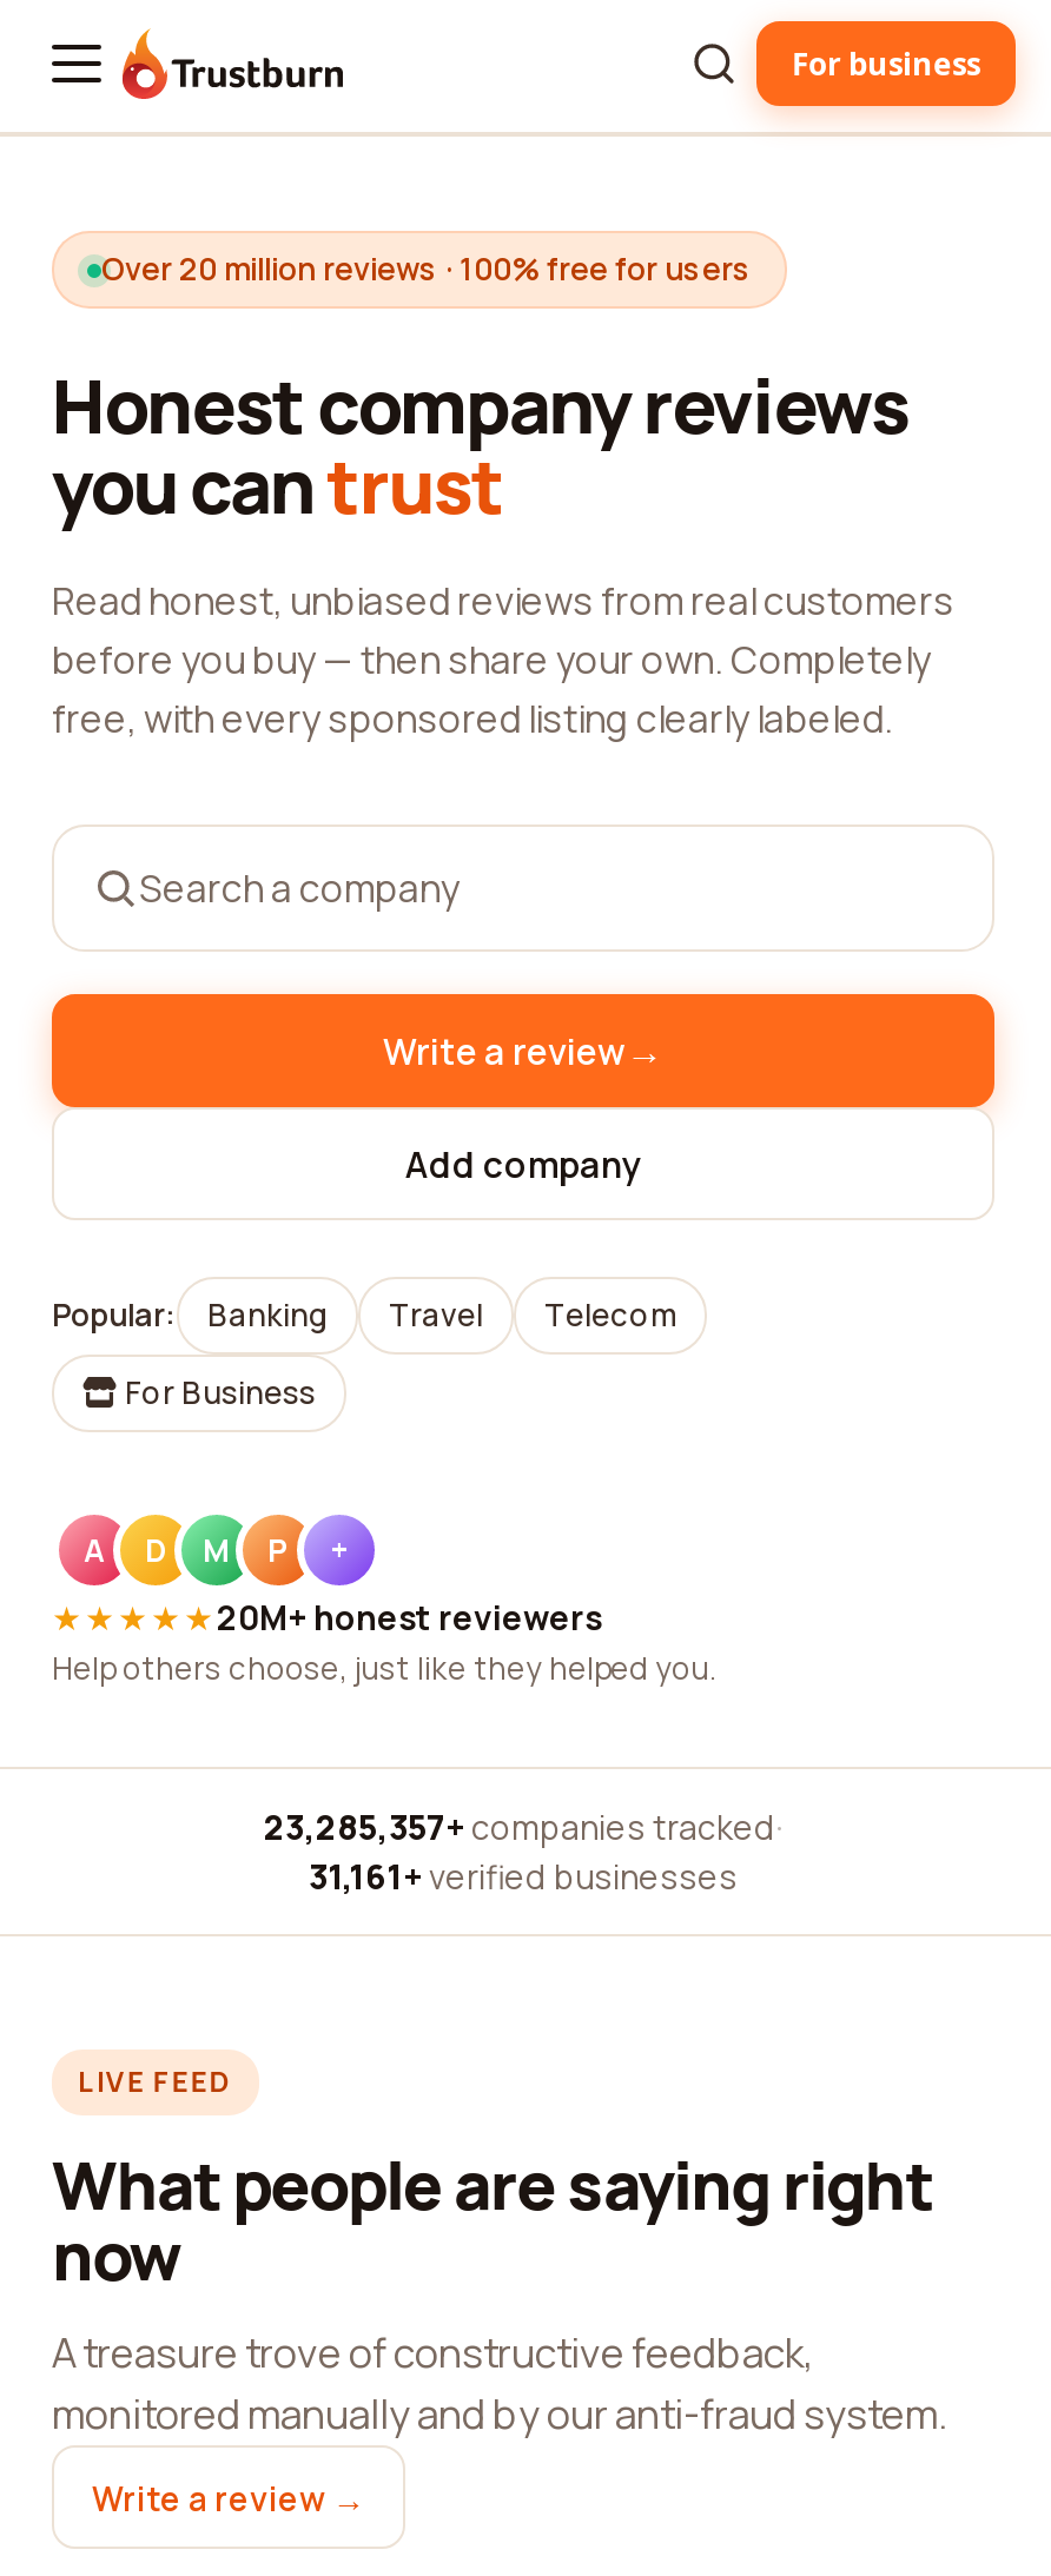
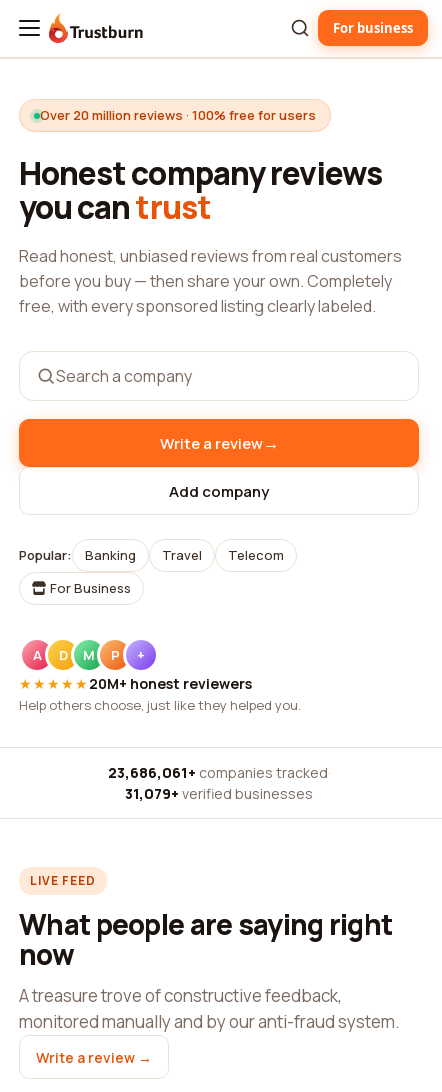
- 23,285,357+ companies tracked ·
+ 23,686,061+ companies tracked ·

- 31,161+ verified businesses
+ 31,079+ verified businesses
